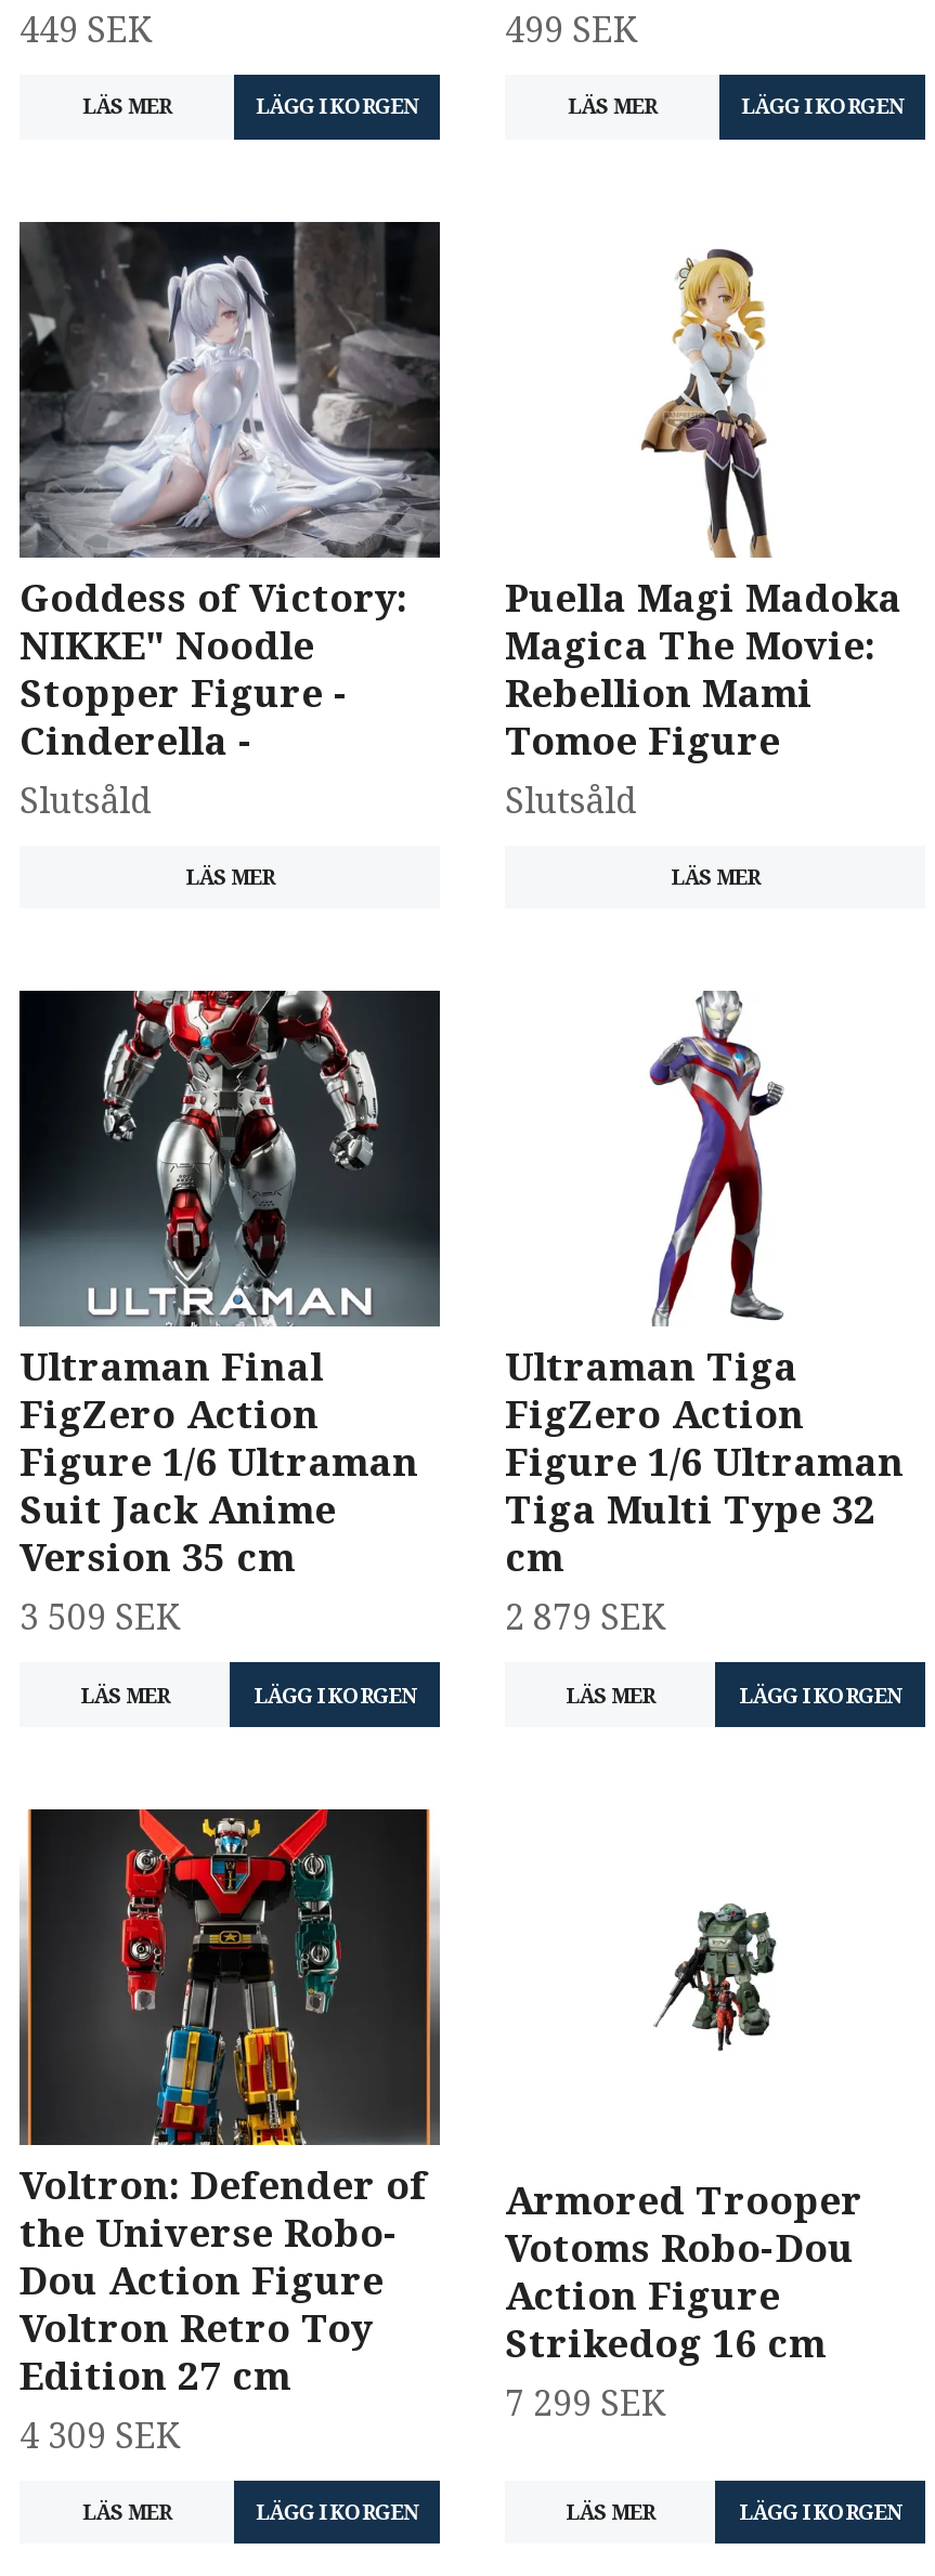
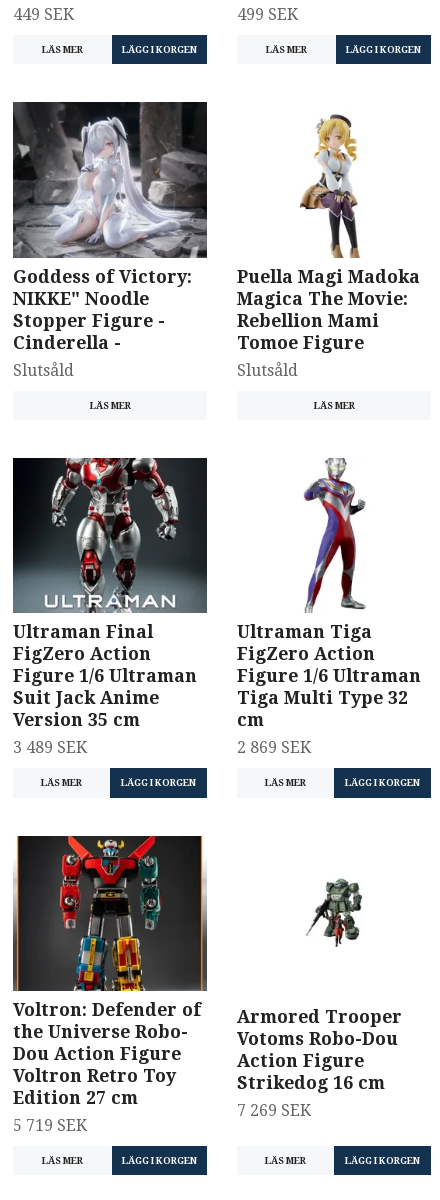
- 3 509 SEK
+ 3 489 SEK

- 2 879 SEK
+ 2 869 SEK

- 7 299 SEK
+ 7 269 SEK

- 4 309 SEK
+ 5 719 SEK
